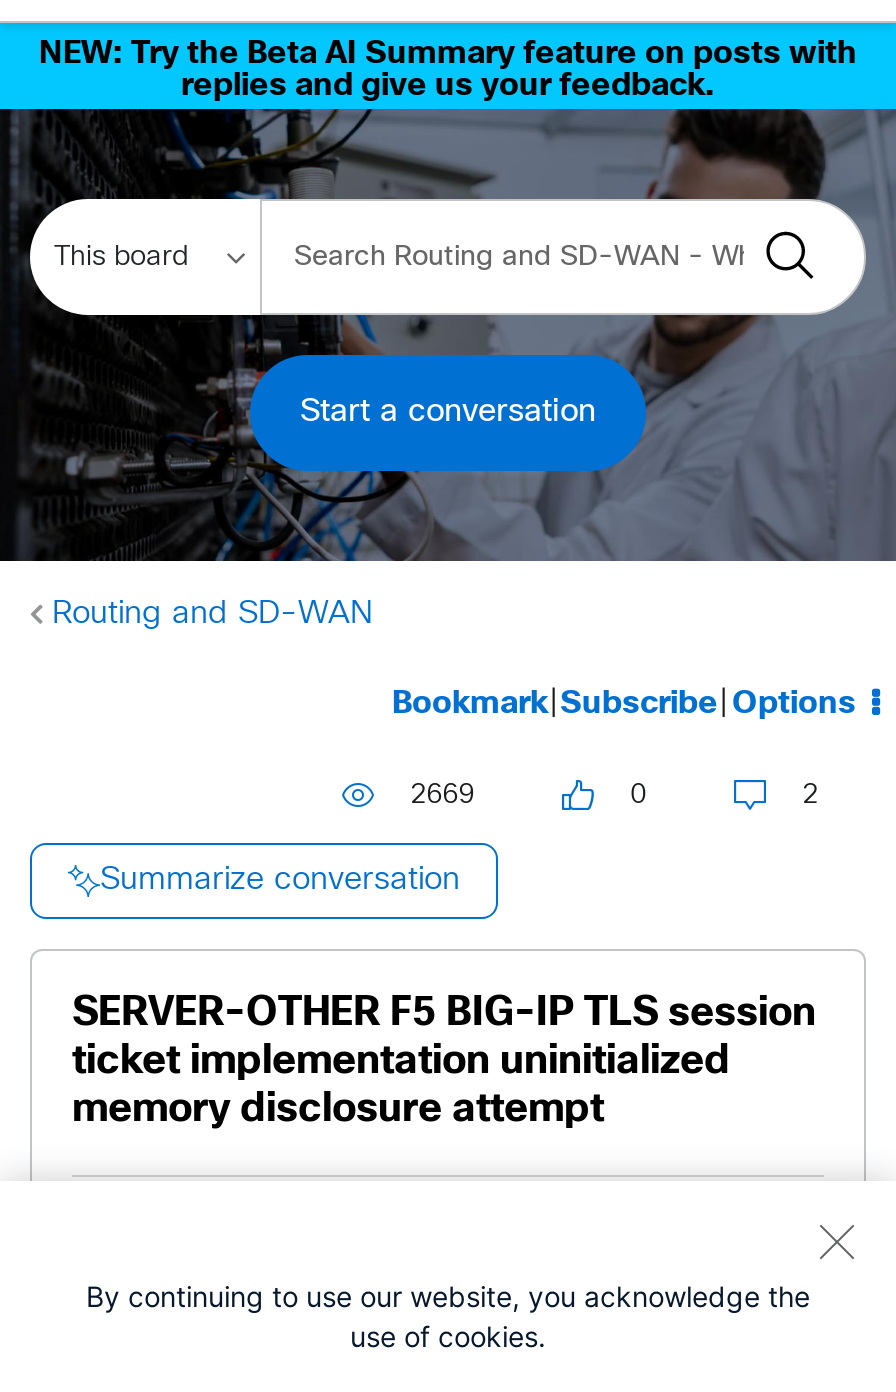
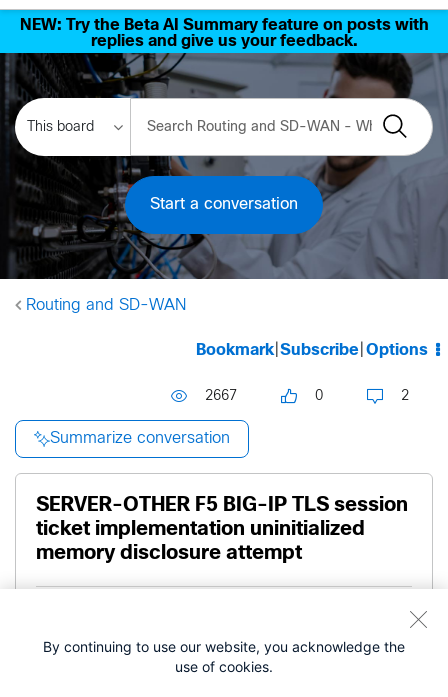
- 2669
+ 2667
